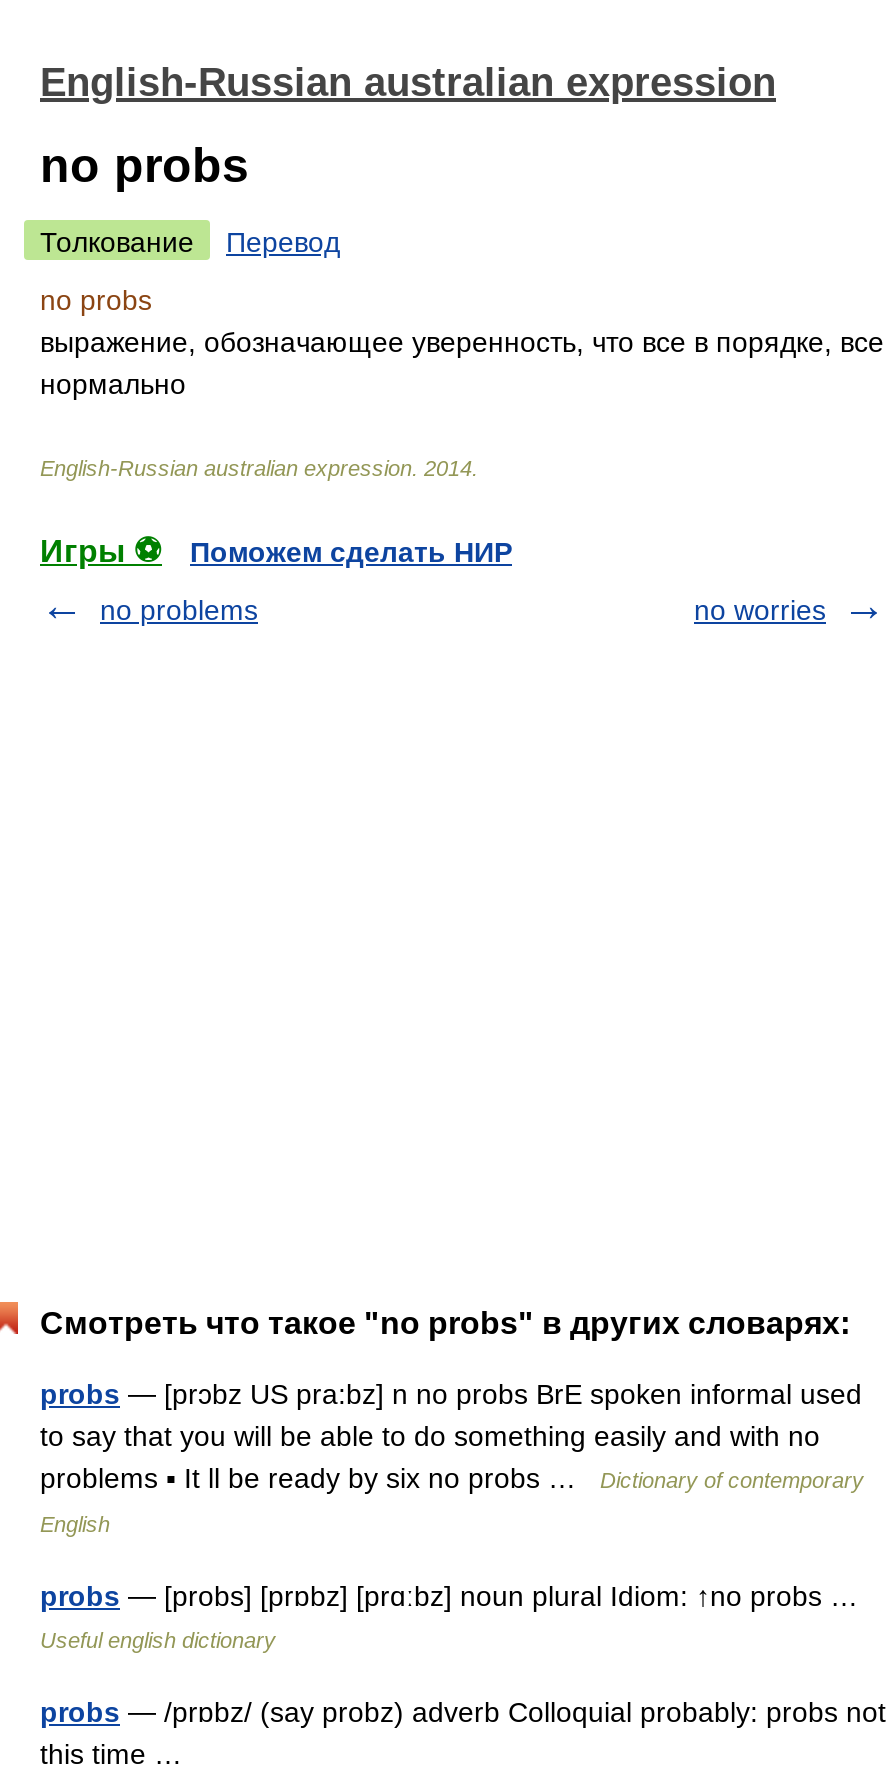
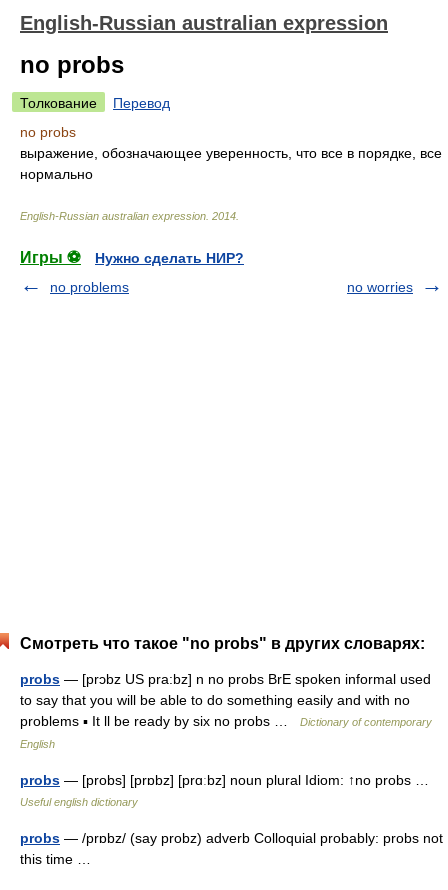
- Поможем сделать НИР
+ Нужно сделать НИР?
